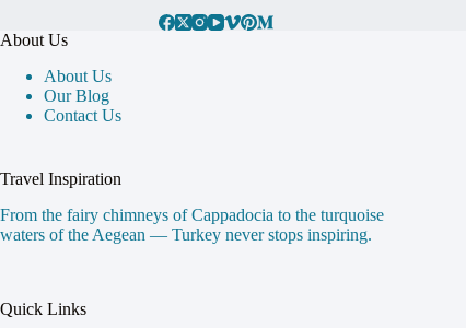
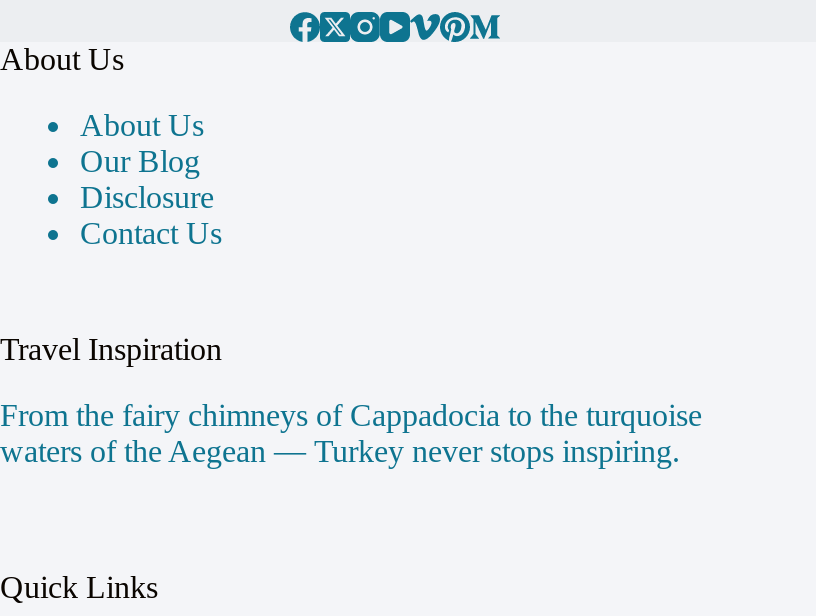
+ Disclosure
